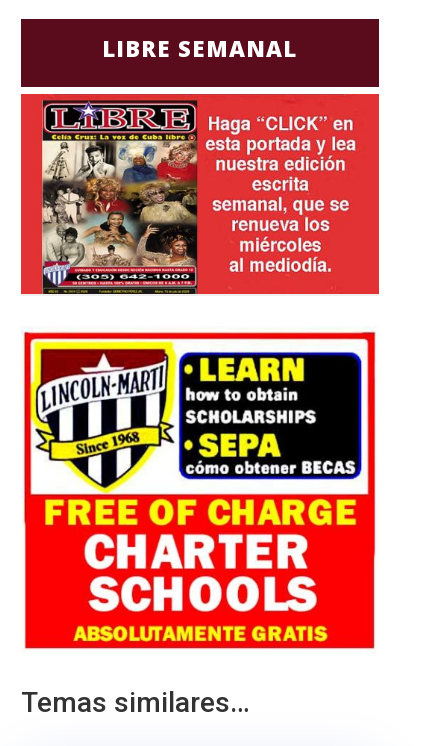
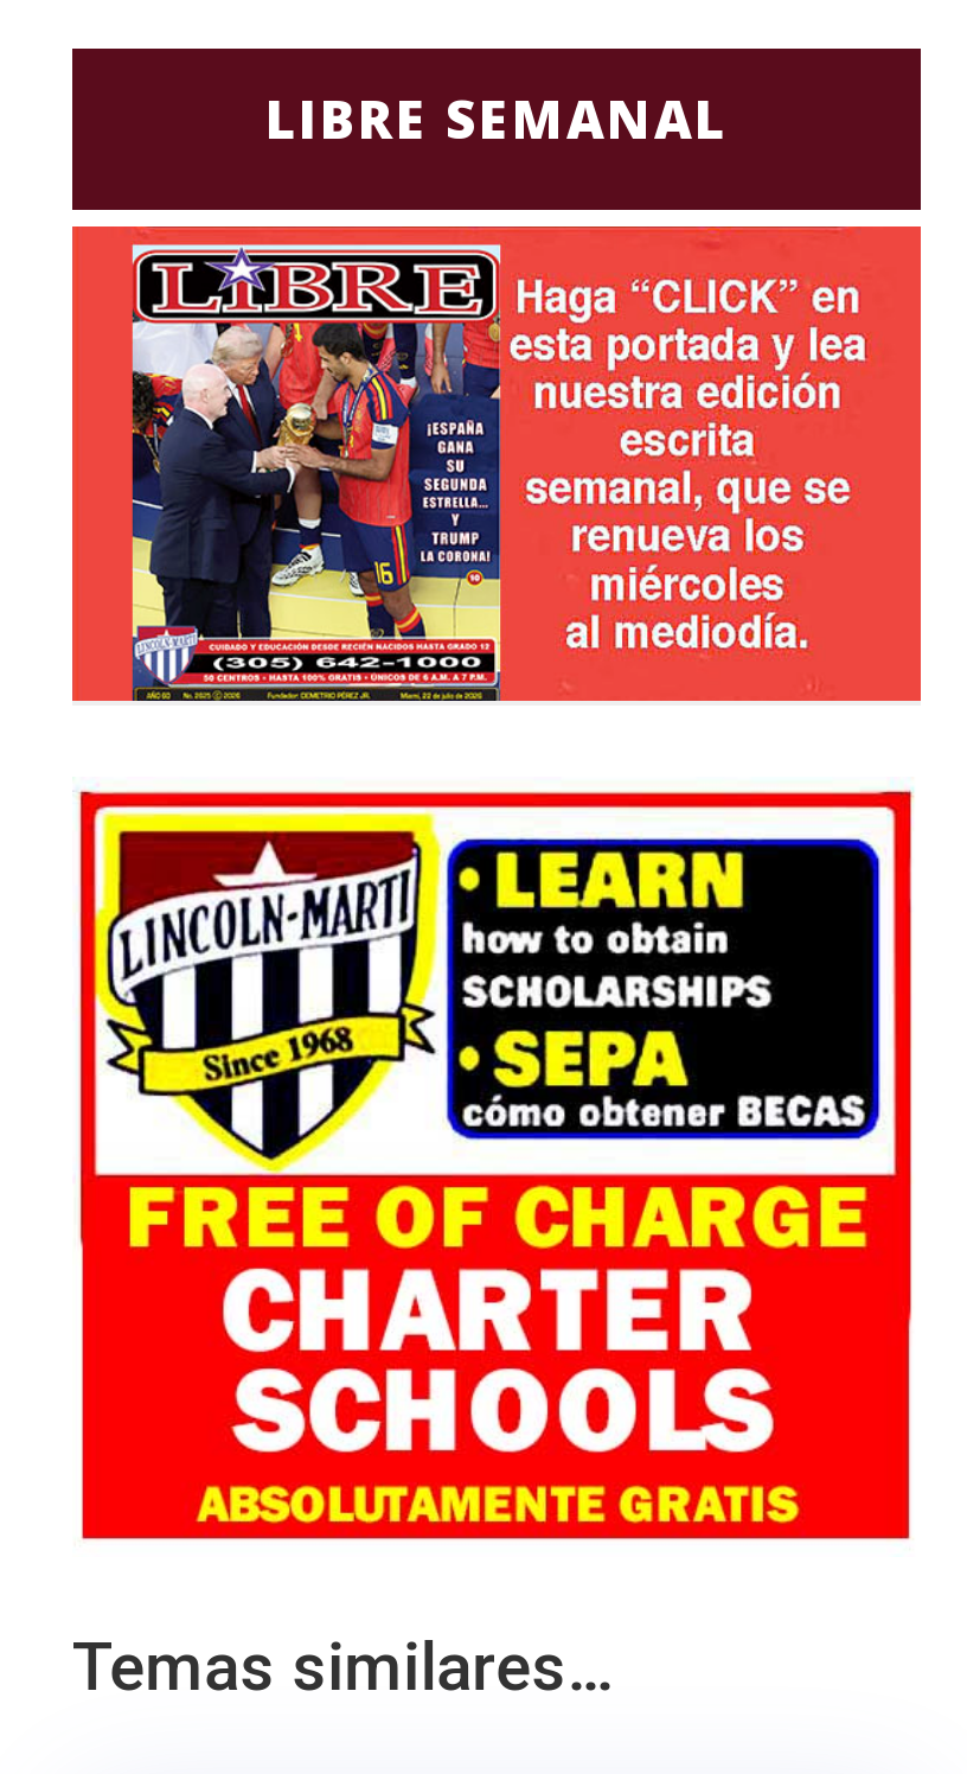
- [image]
+ [image]
